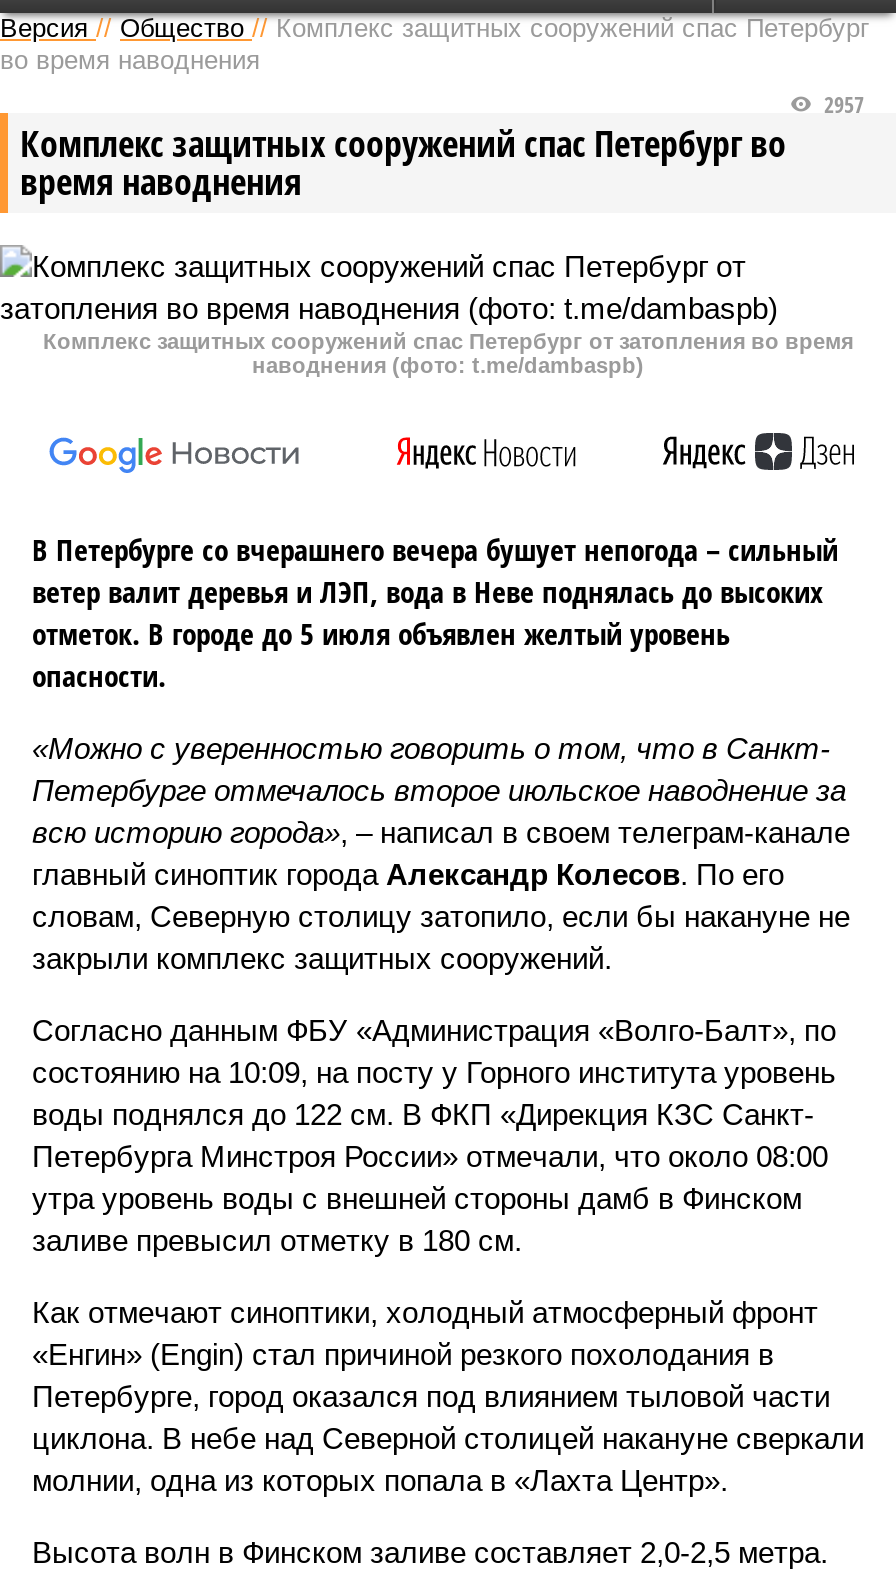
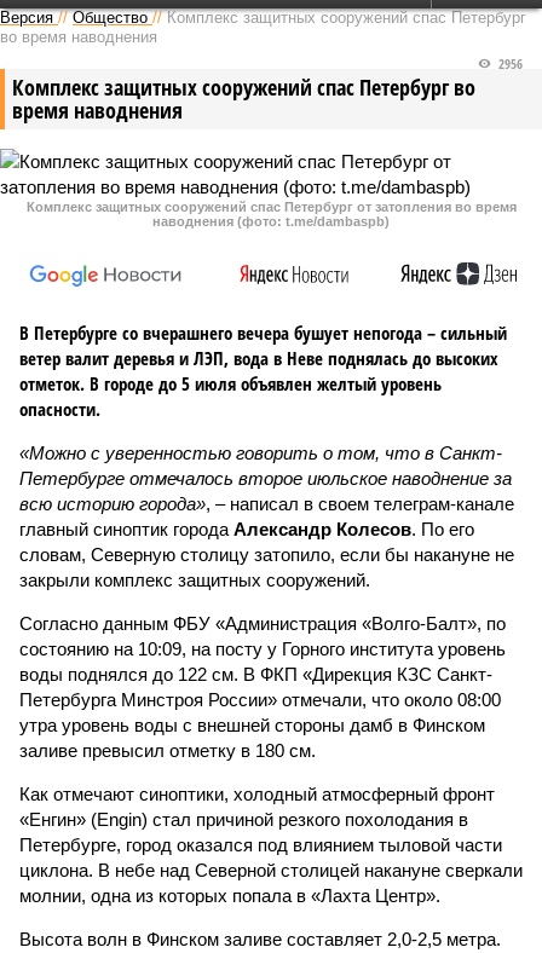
- 2957
+ 2956
